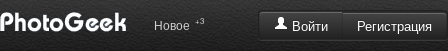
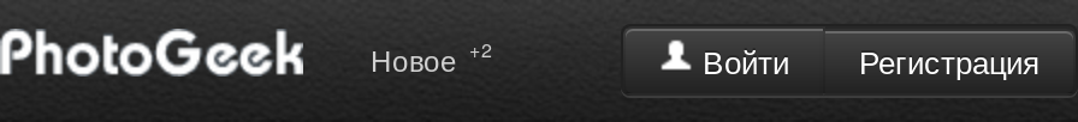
- Новое +3
+ Новое +2
